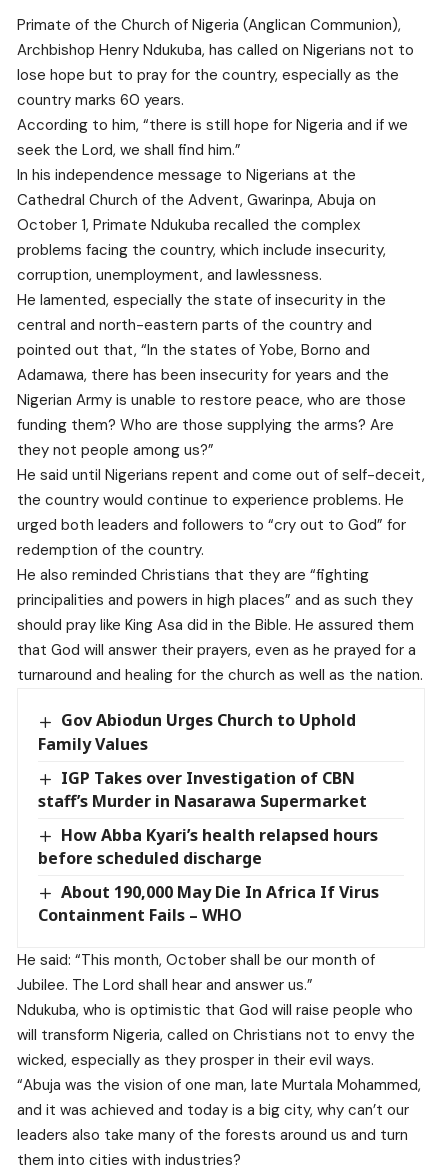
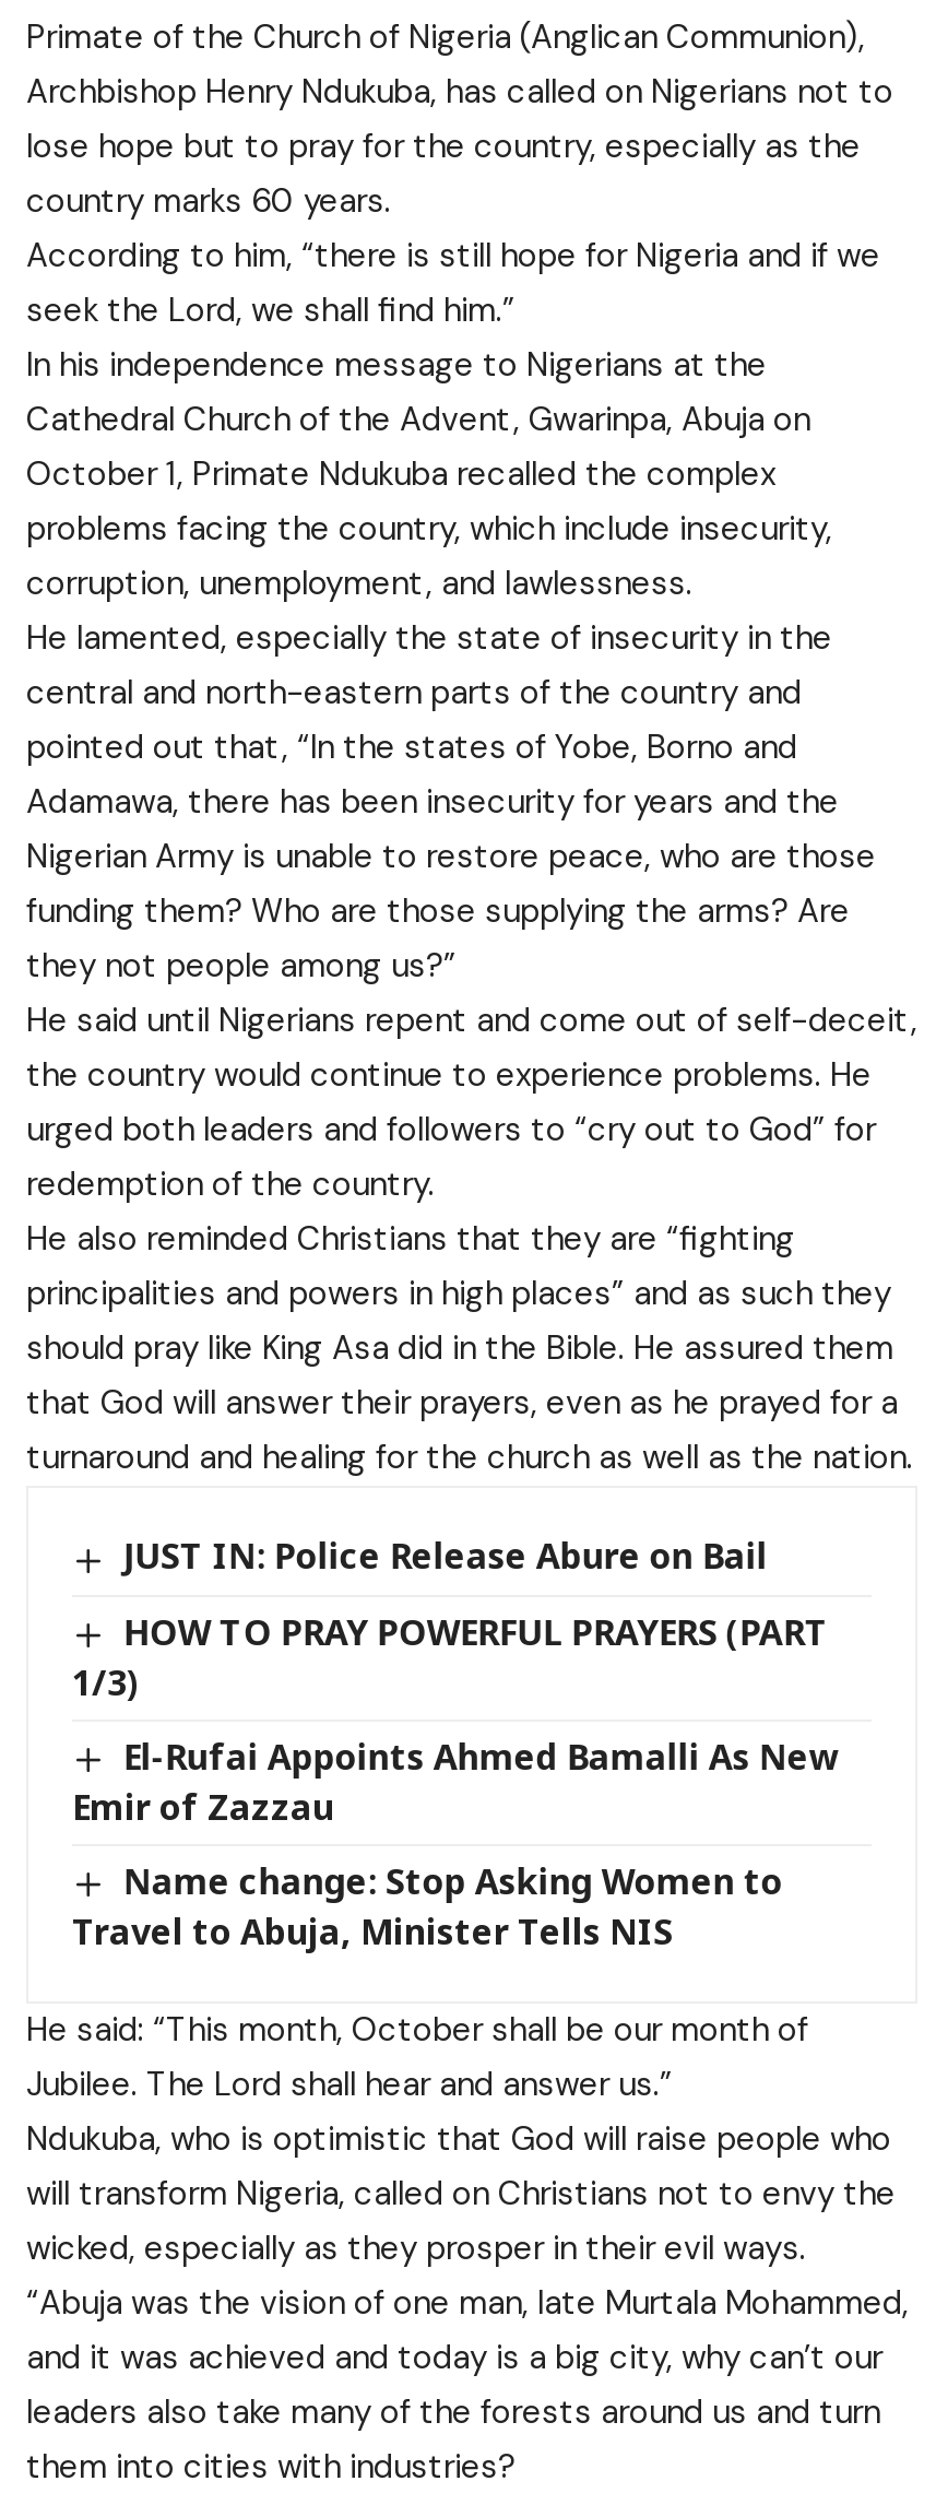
- Gov Abiodun Urges Church to Uphold
- Family Values
+ JUST IN: Police Release Abure on Bail

- IGP Takes over Investigation of CBN
- staff’s Murder in Nasarawa Supermarket
+ HOW TO PRAY POWERFUL PRAYERS (PART
+ 1/3)

- How Abba Kyari’s health relapsed hours
- before scheduled discharge
+ El-Rufai Appoints Ahmed Bamalli As New
+ Emir of Zazzau

- About 190,000 May Die In Africa If Virus
- Containment Fails – WHO
+ Name change: Stop Asking Women to
+ Travel to Abuja, Minister Tells NIS
